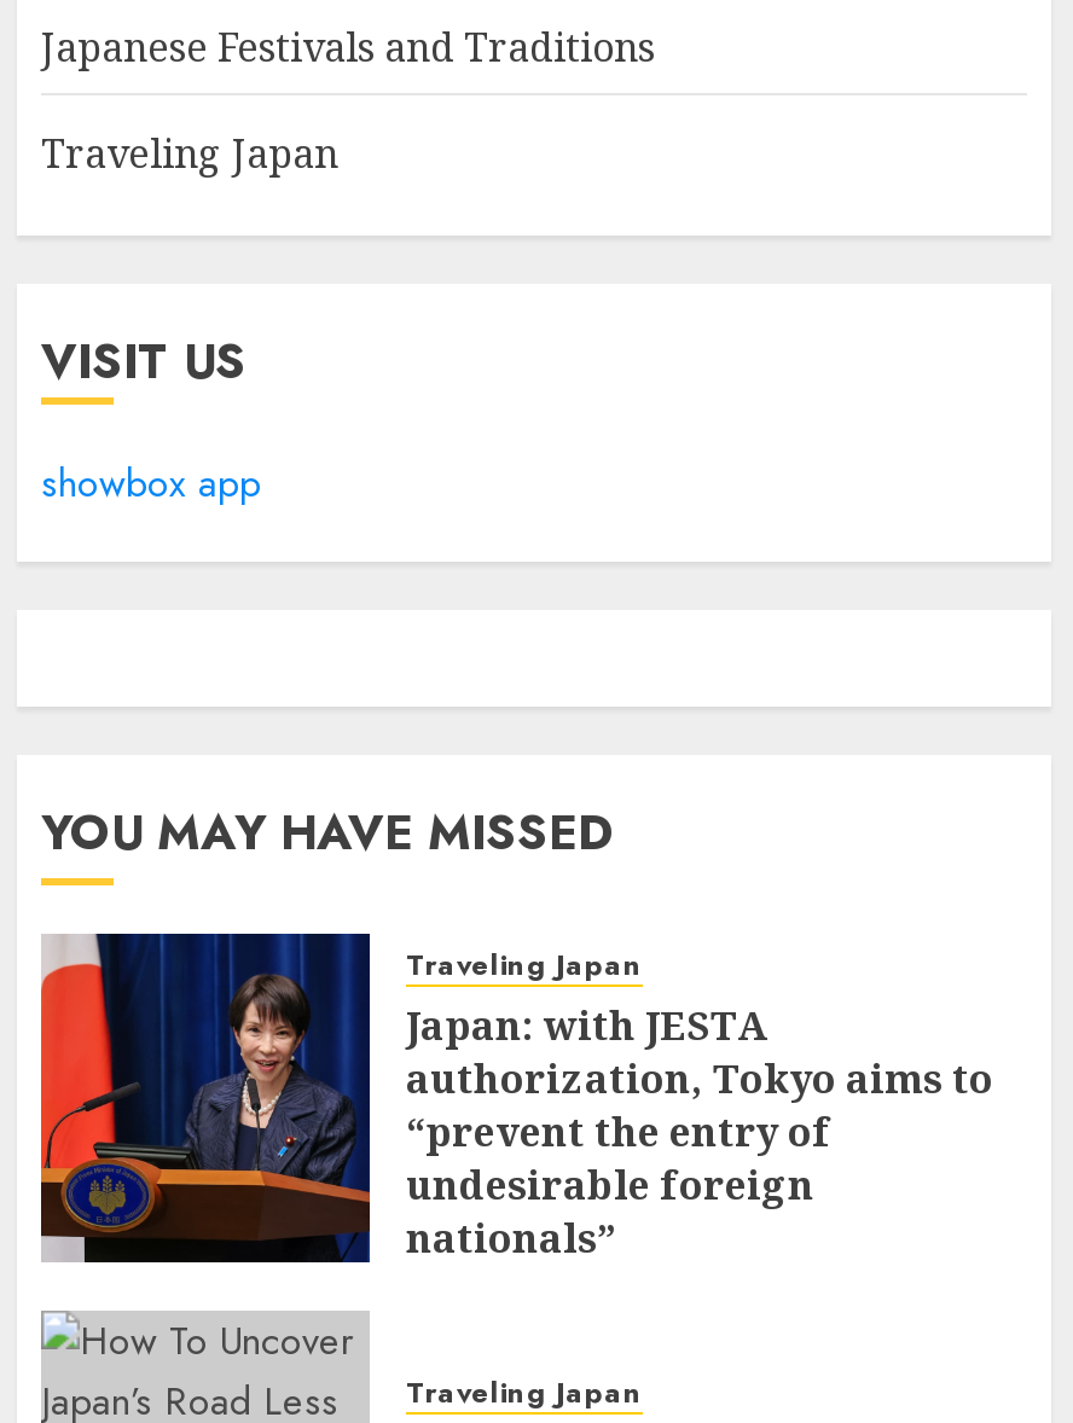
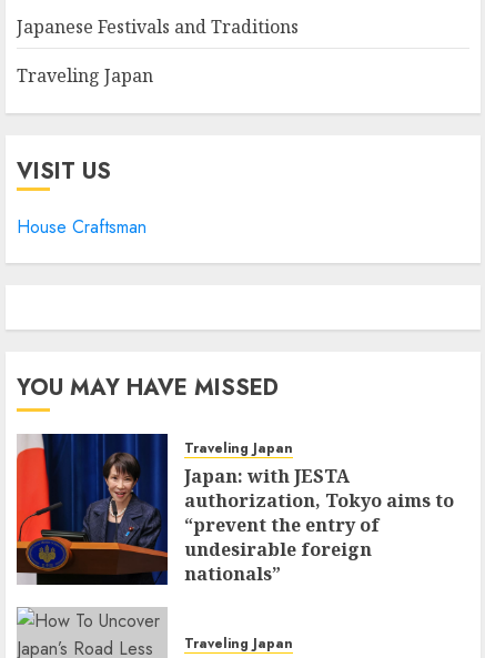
- showbox app
+ House Craftsman
